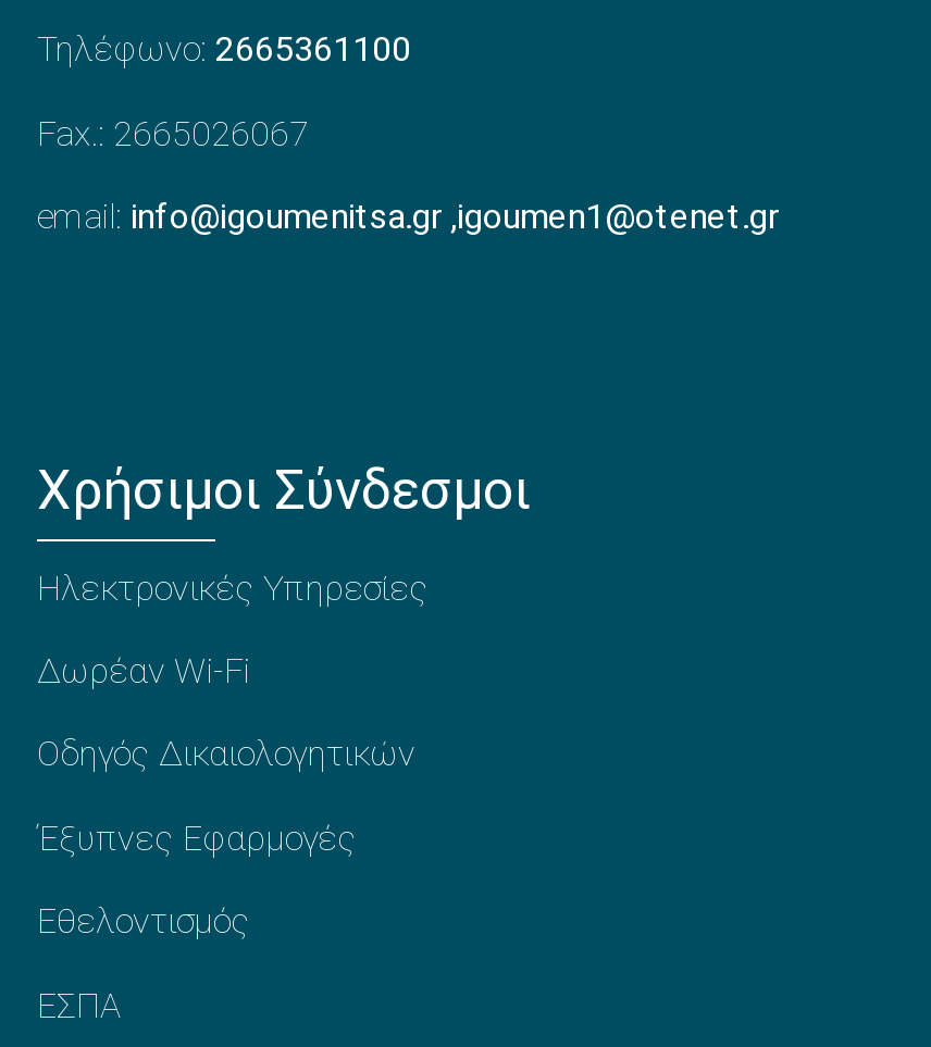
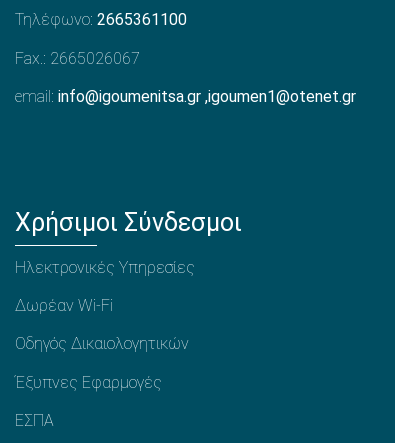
- Εθελοντισμός
